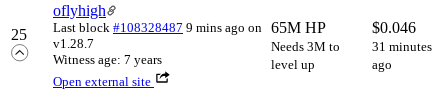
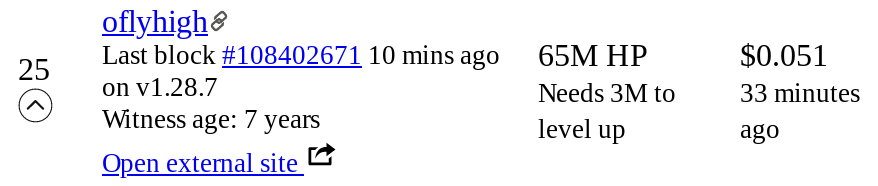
- Last block #108328487 9 mins ago on
- v1.28.7
+ Last block #108402671 10 mins ago
+ on v1.28.7

- $0.046
+ $0.051

- 31 minutes
+ 33 minutes
